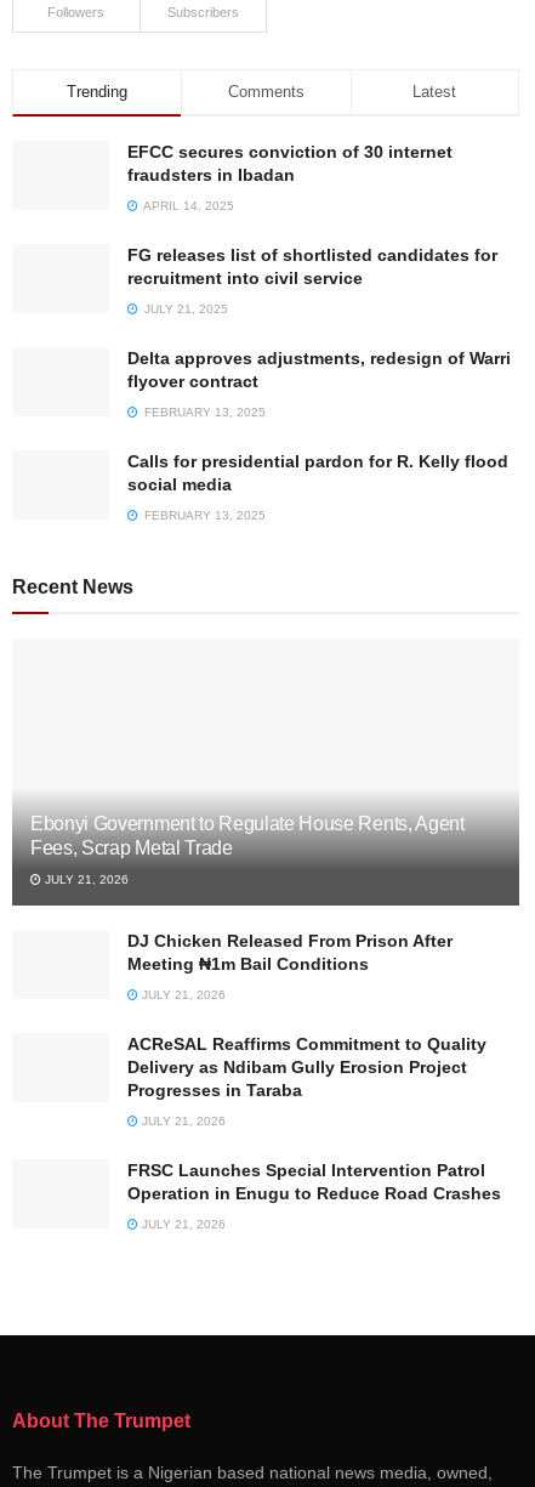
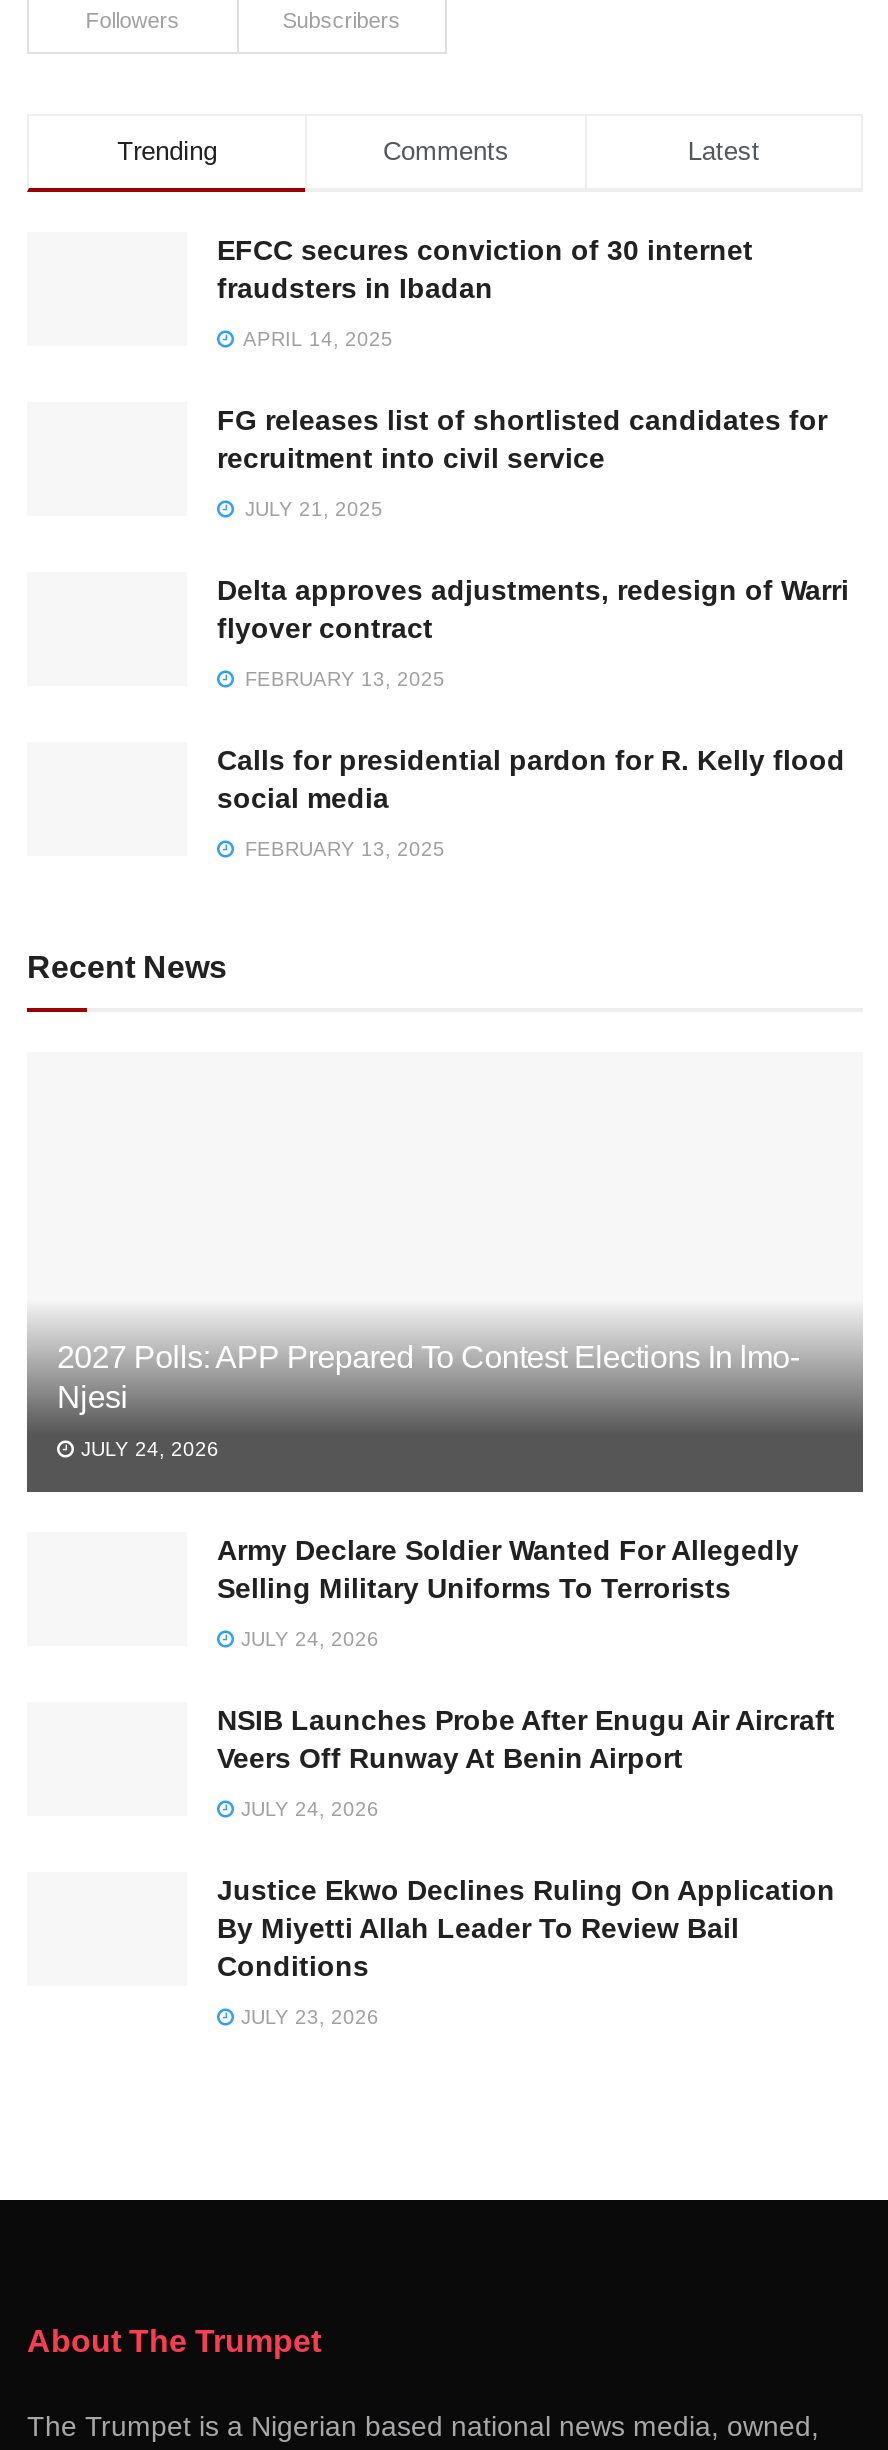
- Ebonyi Government to Regulate House Rents, Agent
- Fees, Scrap Metal Trade
+ 2027 Polls: APP Prepared To Contest Elections In lmo-
+ Njesi

- JULY 21, 2026
+ JULY 24, 2026

- DJ Chicken Released From Prison After
- Meeting ₦1m Bail Conditions
+ Army Declare Soldier Wanted For Allegedly
+ Selling Military Uniforms To Terrorists

- JULY 21, 2026
+ JULY 24, 2026

- ACReSAL Reaffirms Commitment to Quality
- Delivery as Ndibam Gully Erosion Project
- Progresses in Taraba
+ NSIB Launches Probe After Enugu Air Aircraft
+ Veers Off Runway At Benin Airport

- JULY 21, 2026
+ JULY 24, 2026

- FRSC Launches Special Intervention Patrol
- Operation in Enugu to Reduce Road Crashes
+ Justice Ekwo Declines Ruling On Application
+ By Miyetti Allah Leader To Review Bail
+ Conditions

- JULY 21, 2026
+ JULY 23, 2026
